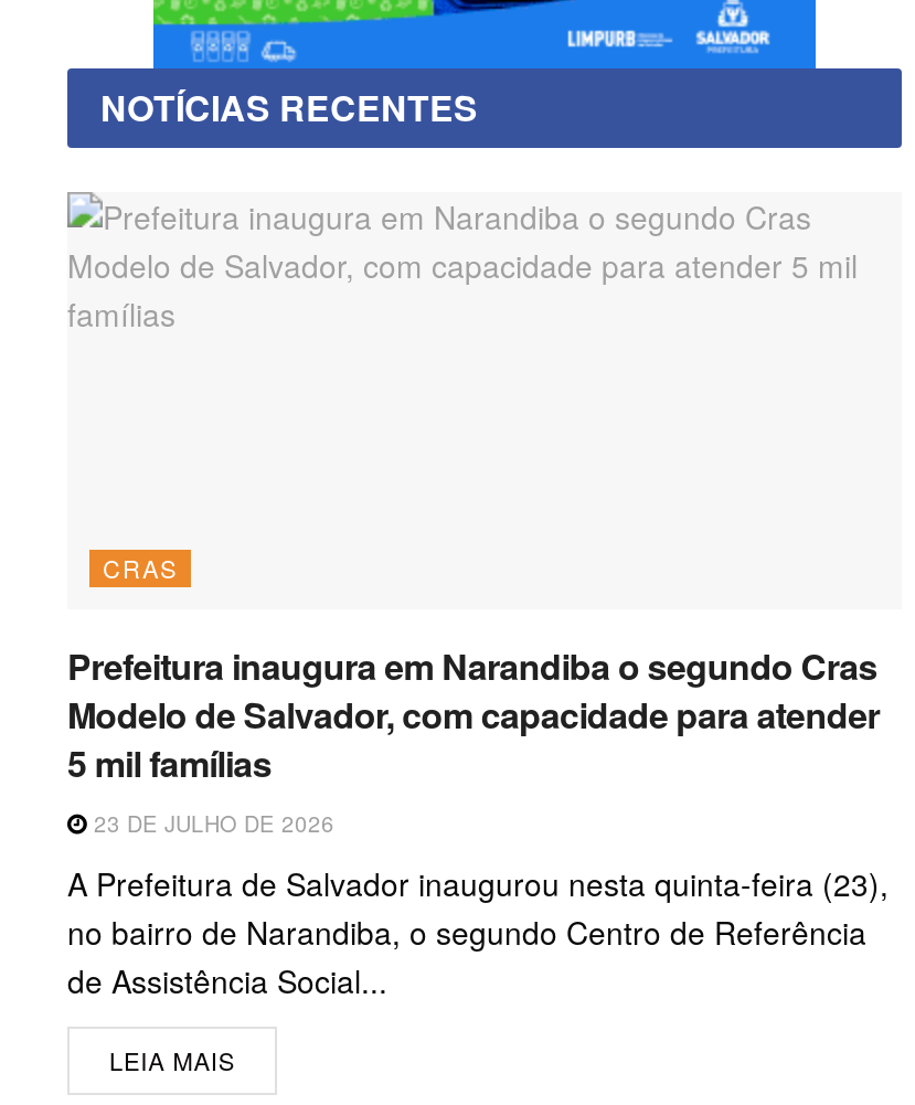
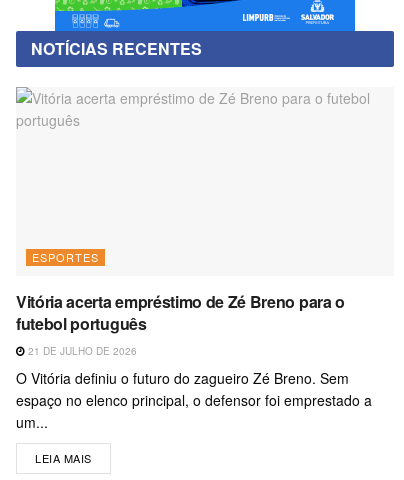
- CRAS
+ ESPORTES

- Prefeitura inaugura em Narandiba o segundo Cras
- Modelo de Salvador, com capacidade para atender
- 5 mil famílias
- 23 DE JULHO DE 2026
+ Vitória acerta empréstimo de Zé Breno para o
+ futebol português
+ 21 DE JULHO DE 2026

- A Prefeitura de Salvador inaugurou nesta quinta-feira (23),
- no bairro de Narandiba, o segundo Centro de Referência
- de Assistência Social...
+ O Vitória definiu o futuro do zagueiro Zé Breno. Sem
+ espaço no elenco principal, o defensor foi emprestado a
+ um...
